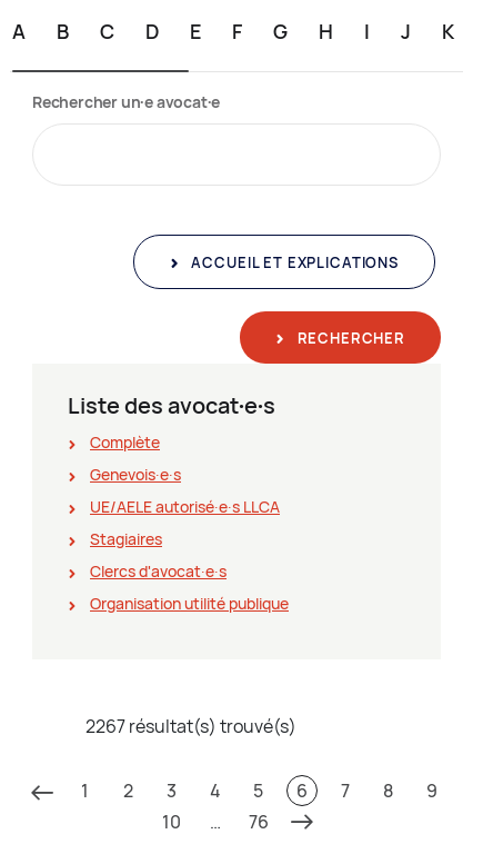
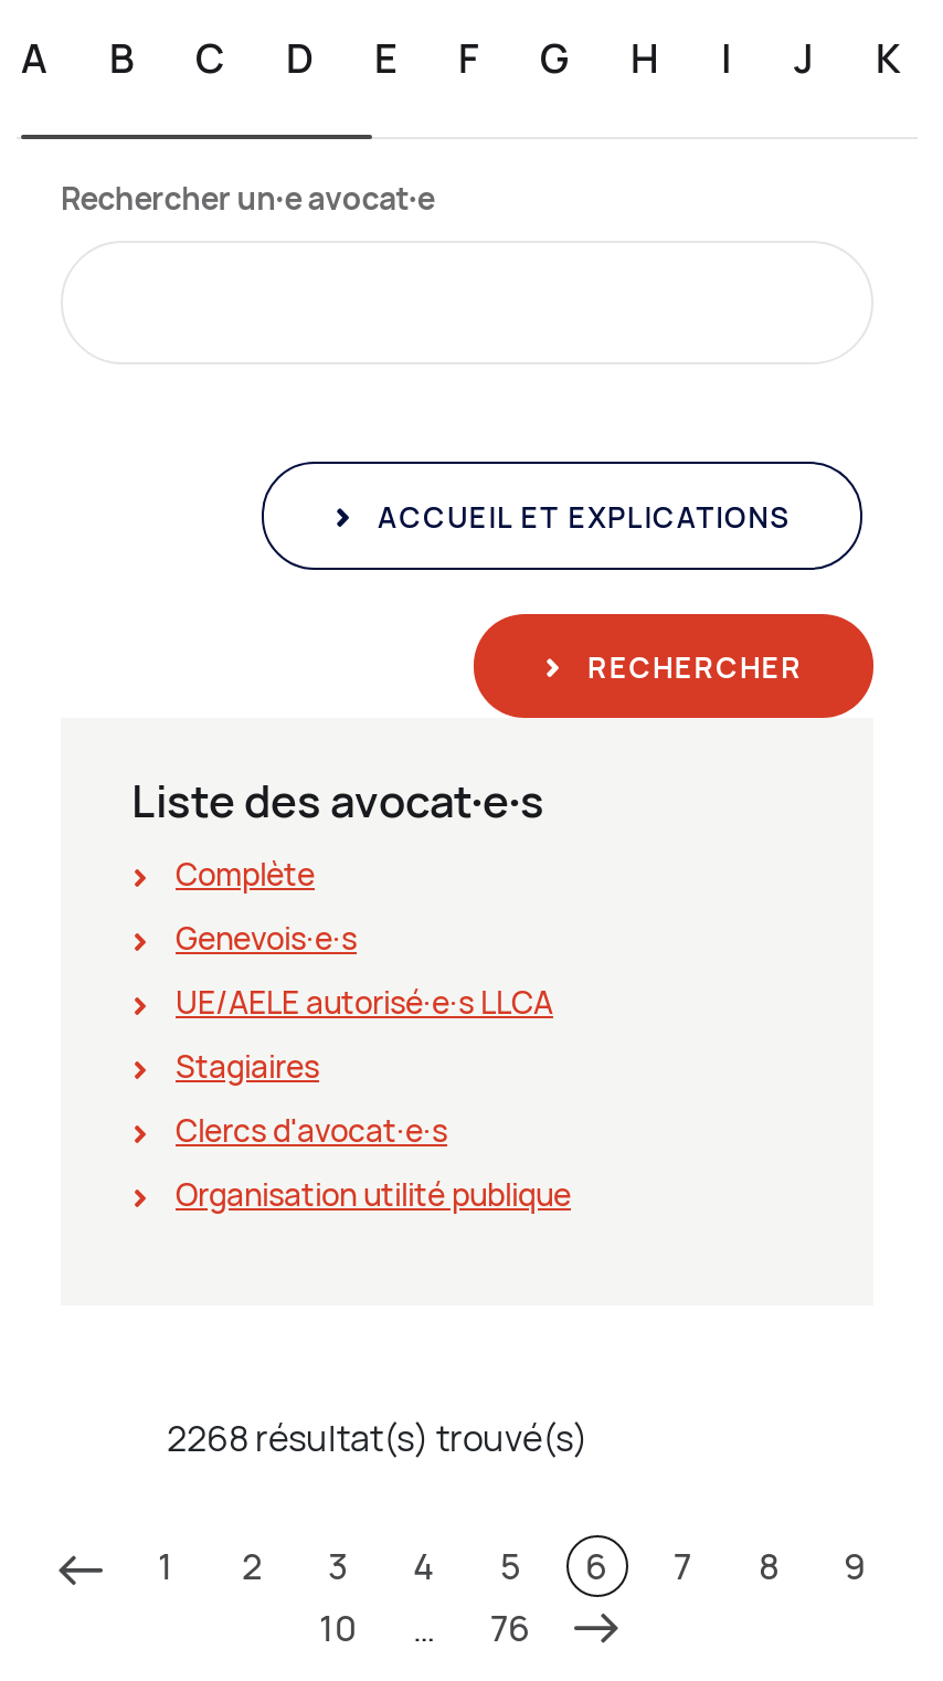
- 2267 résultat(s) trouvé(s)
+ 2268 résultat(s) trouvé(s)
